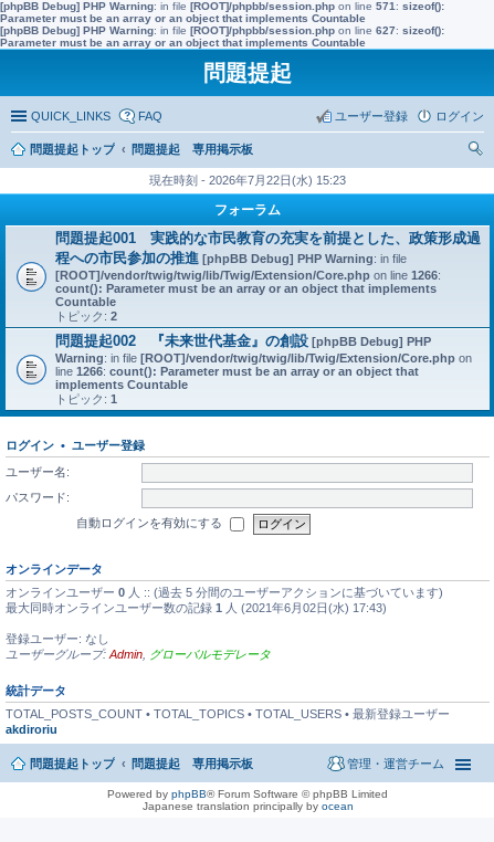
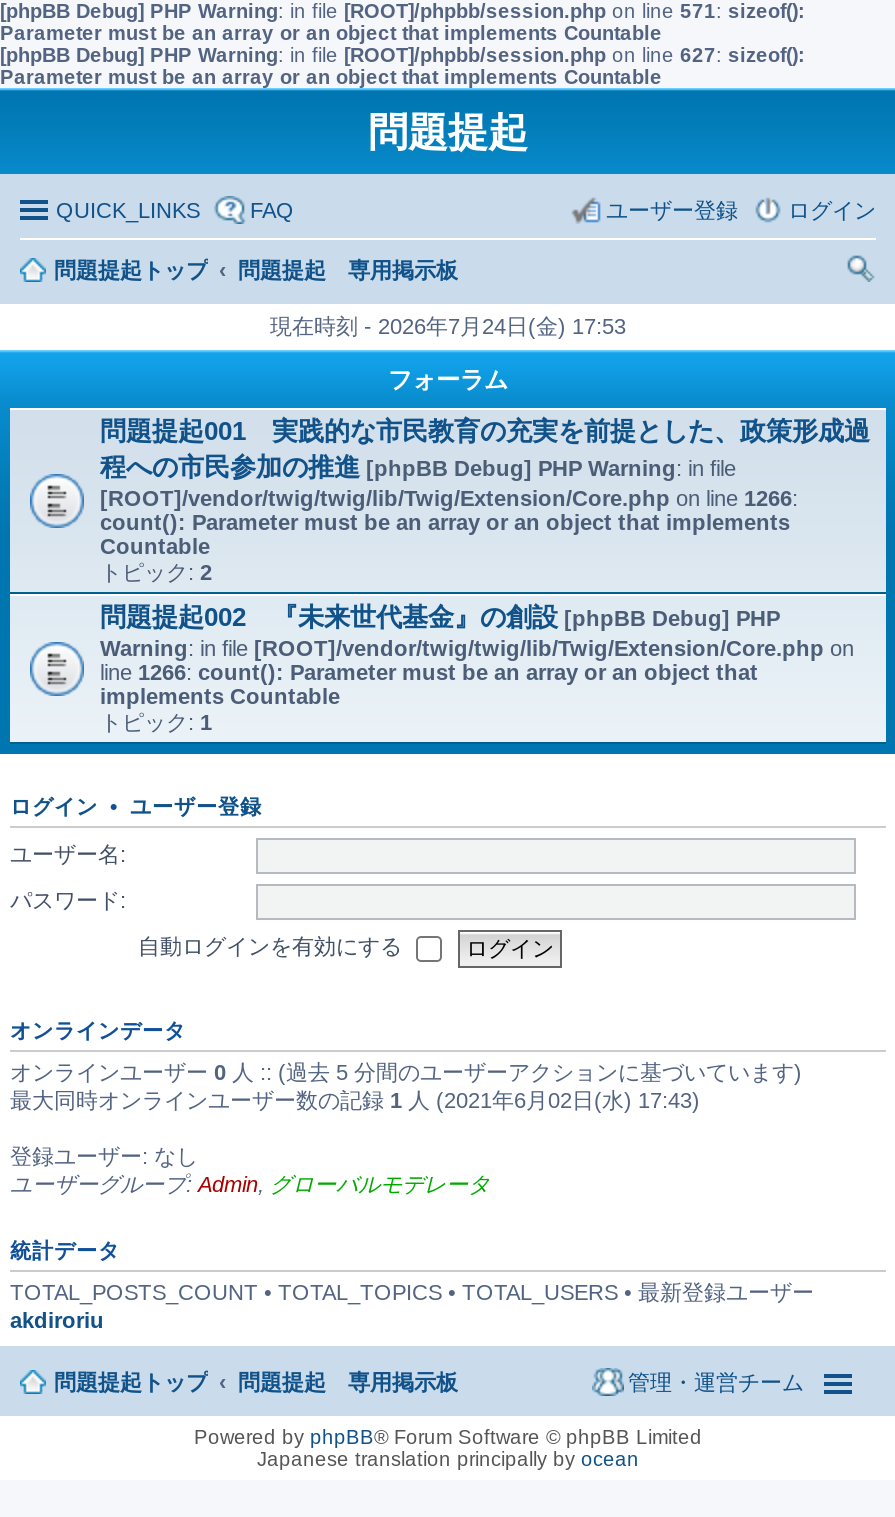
- 現在時刻 - 2026年7月22日(水) 15:23
+ 現在時刻 - 2026年7月24日(金) 17:53
